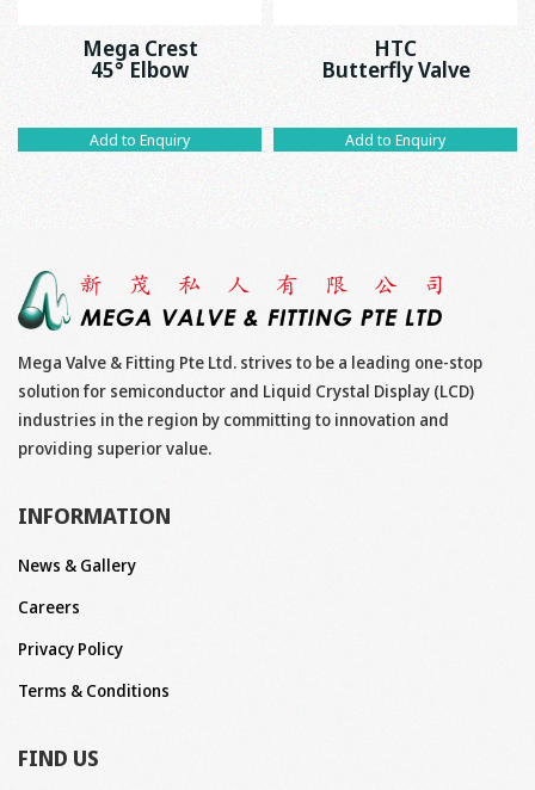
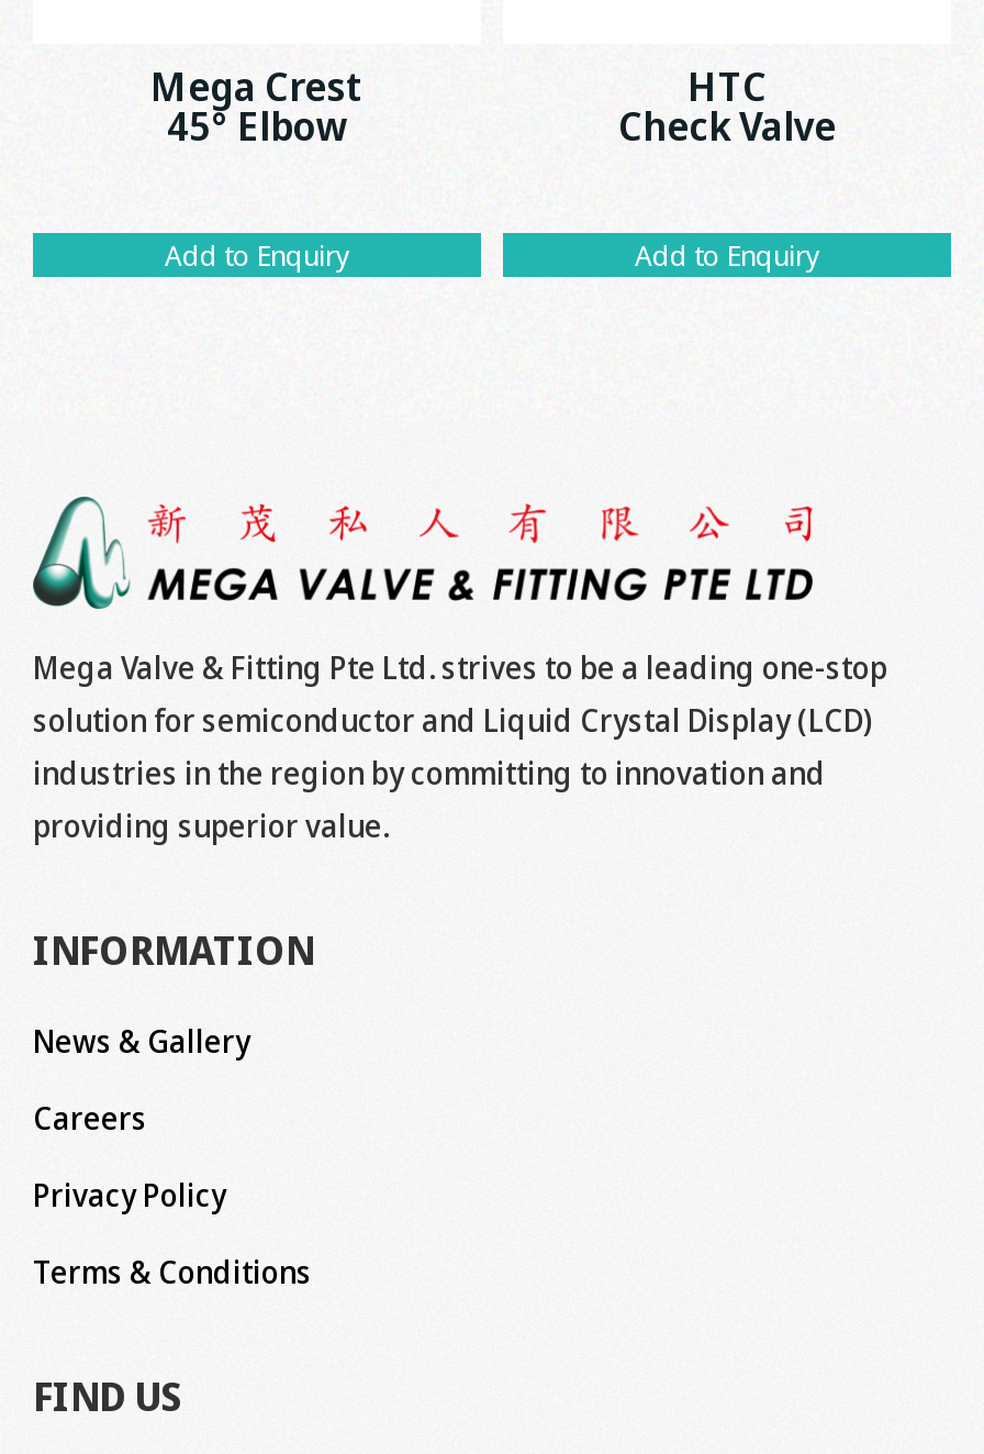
- Butterfly Valve
+ Check Valve
